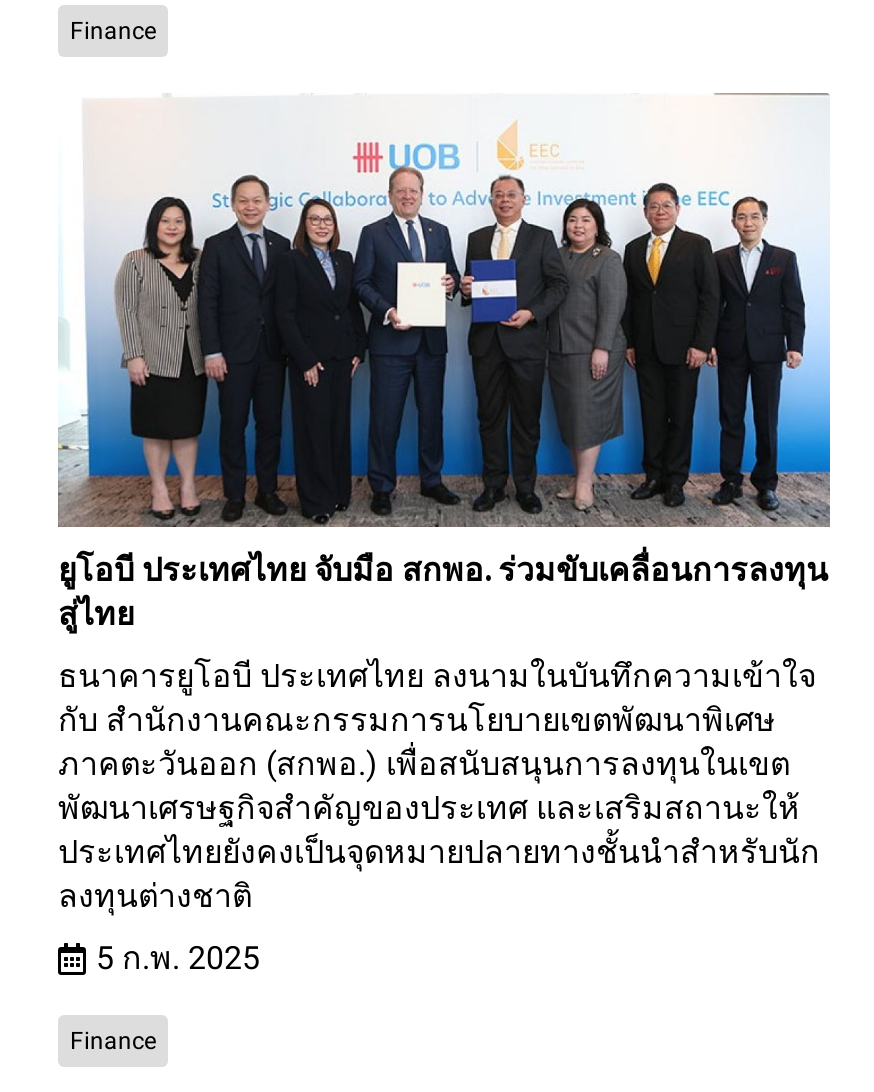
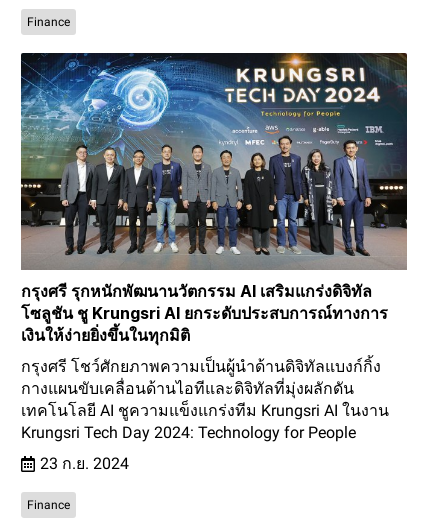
- [image]
- ยูโอบี ประเทศไทย จับมือ สกพอ. ร่วมขับเคลื่อนการลงทุน
- สู่ไทย
+ [image]
+ กรุงศรี รุกหนักพัฒนานวัตกรรม AI เสริมแกร่งดิจิทัล
+ โซลูชัน ชู Krungsri AI ยกระดับประสบการณ์ทางการ
+ เงินให้ง่ายยิ่งขึ้นในทุกมิติ

- ธนาคารยูโอบี ประเทศไทย ลงนามในบันทึกความเข้าใจ
- กับ สำนักงานคณะกรรมการนโยบายเขตพัฒนาพิเศษ
- ภาคตะวันออก (สกพอ.) เพื่อสนับสนุนการลงทุนในเขต
- พัฒนาเศรษฐกิจสำคัญของประเทศ และเสริมสถานะให้
- ประเทศไทยยังคงเป็นจุดหมายปลายทางชั้นนำสำหรับนัก
- ลงทุนต่างชาติ
+ กรุงศรี โชว์ศักยภาพความเป็นผู้นำด้านดิจิทัลแบงก์กิ้ง
+ กางแผนขับเคลื่อนด้านไอทีและดิจิทัลที่มุ่งผลักดัน
+ เทคโนโลยี AI ชูความแข็งแกร่งทีม Krungsri AI ในงาน
+ Krungsri Tech Day 2024: Technology for People

- 5 ก.พ. 2025
+ 23 ก.ย. 2024
